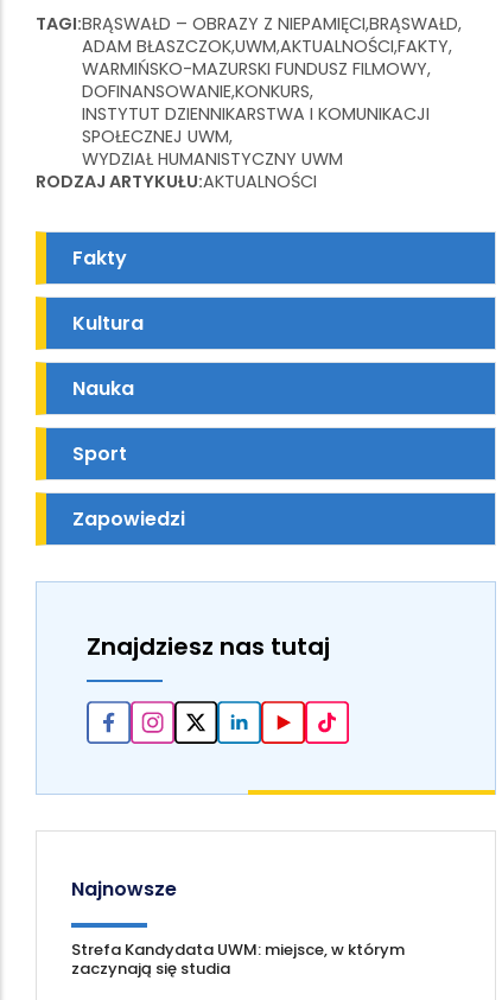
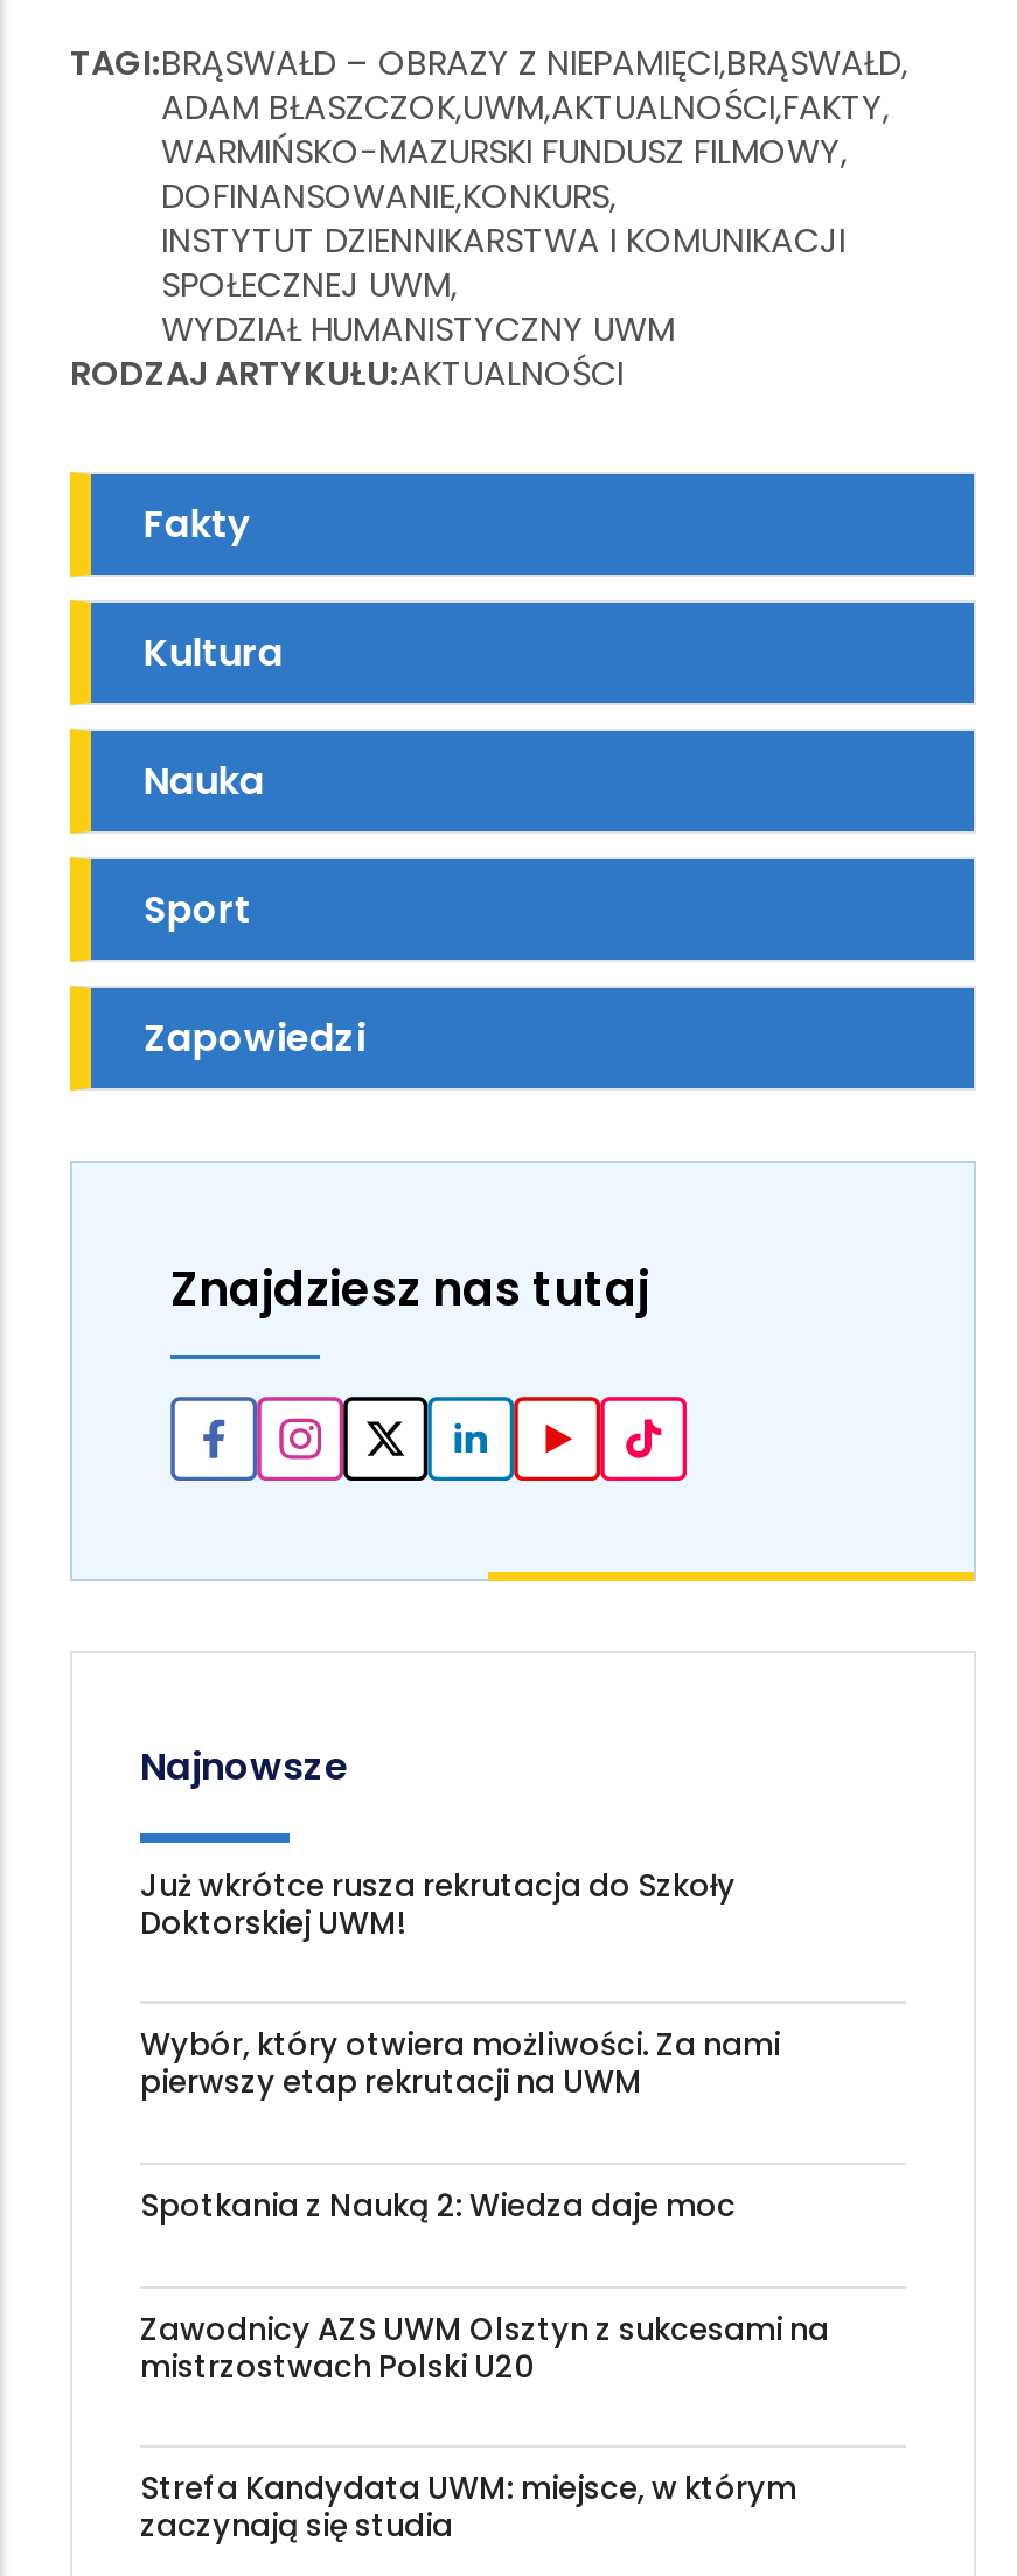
+ Już wkrótce rusza rekrutacja do Szkoły
+ Doktorskiej UWM!
+ Wybór, który otwiera możliwości. Za nami
+ pierwszy etap rekrutacji na UWM
+ Spotkania z Nauką 2: Wiedza daje moc
+ Zawodnicy AZS UWM Olsztyn z sukcesami na
+ mistrzostwach Polski U20
